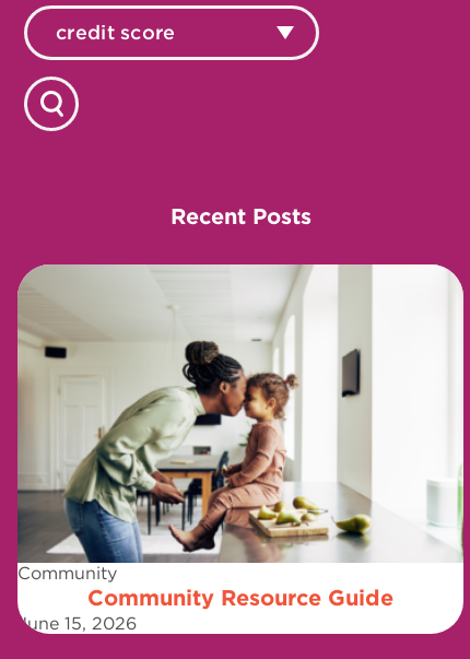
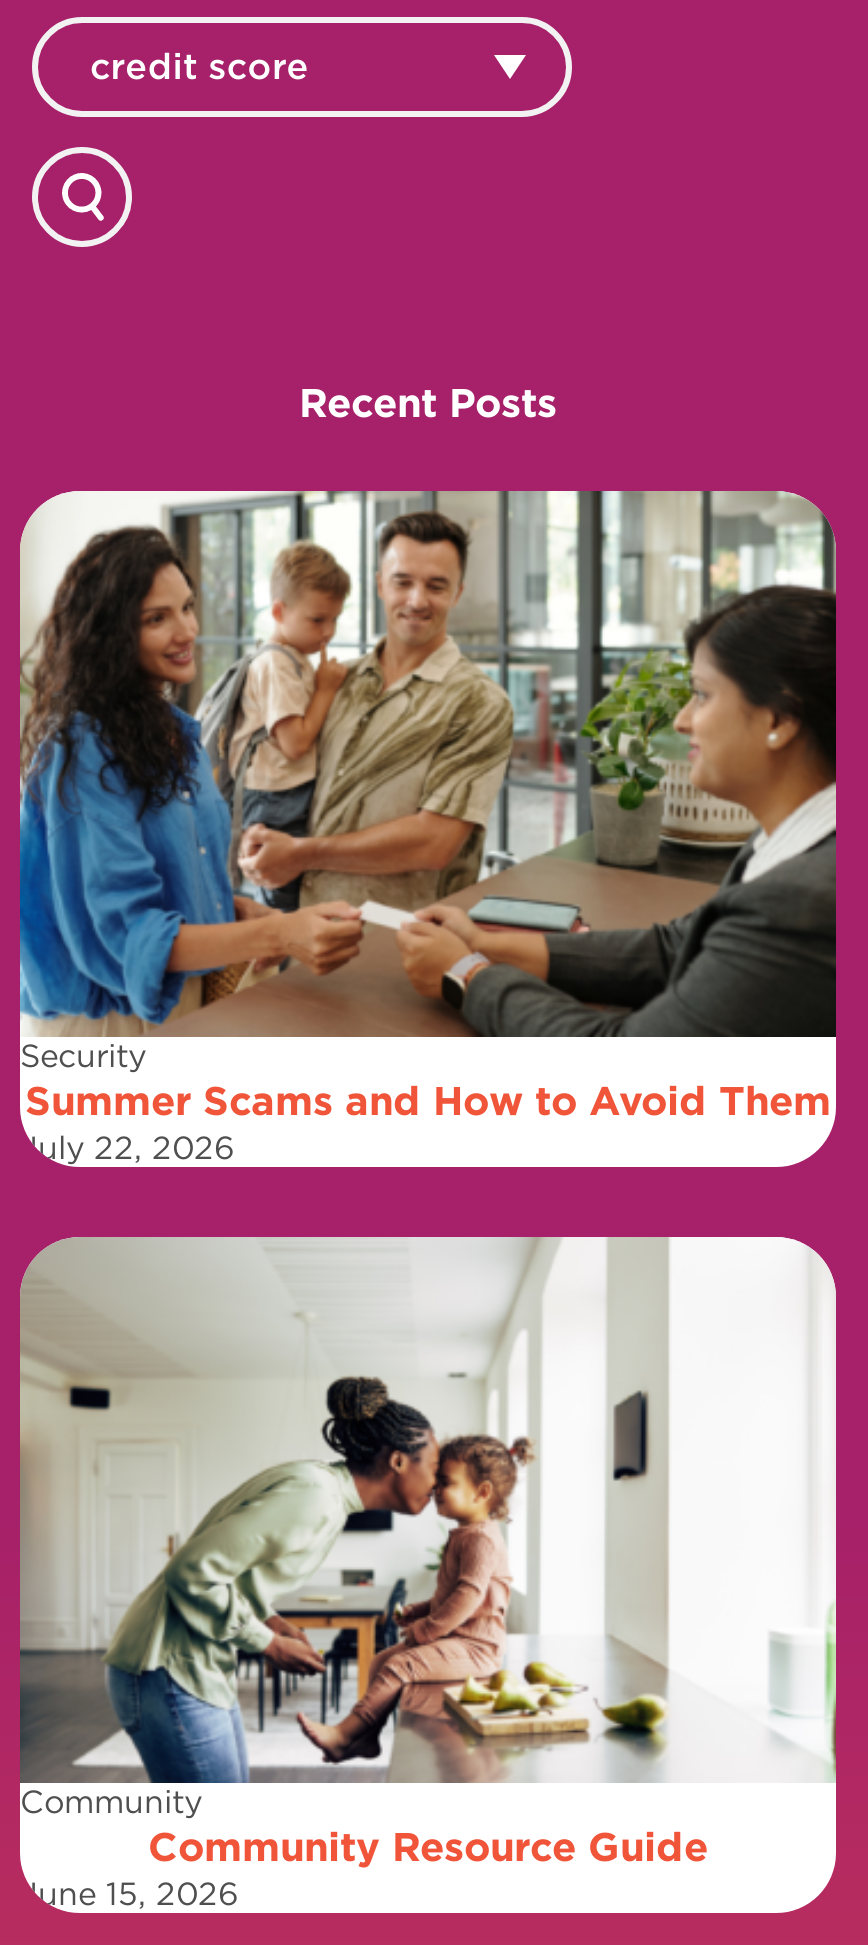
+ [image]
+ Security
+ Summer Scams and How to Avoid Them
+ July 22, 2026
